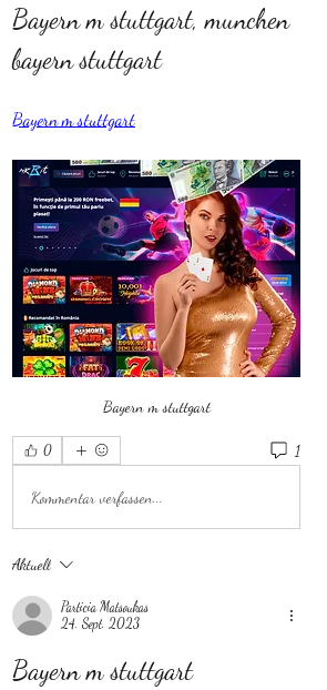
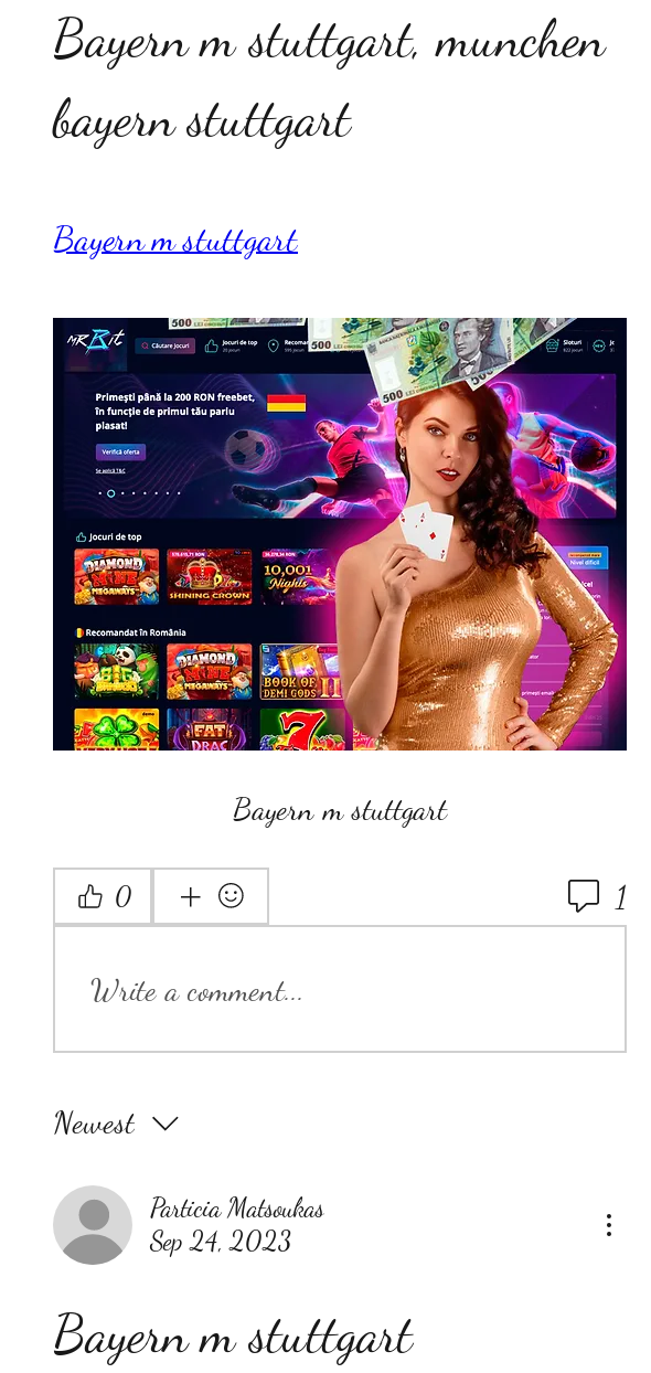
- Kommentar verfassen...
+ Write a comment...

- Aktuell
+ Newest

- 24. Sept. 2023
+ Sep 24, 2023
